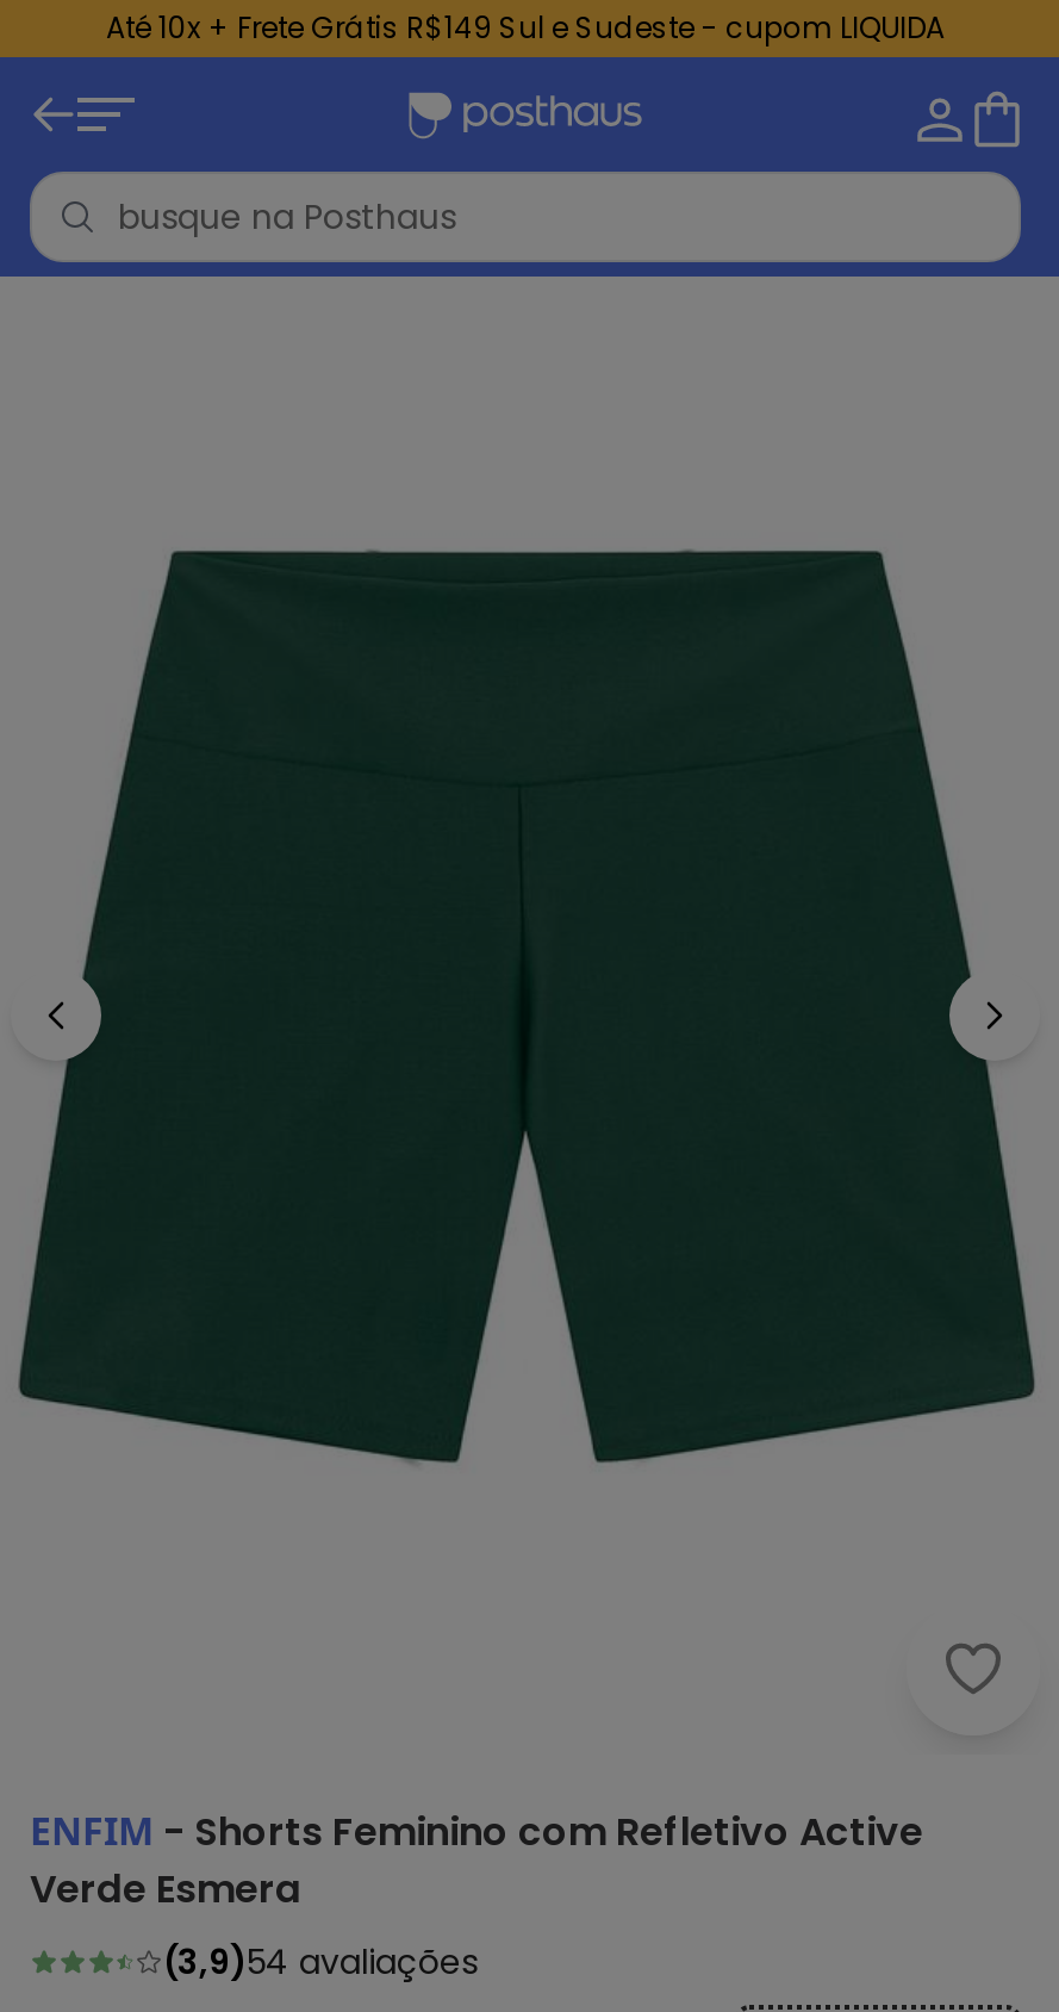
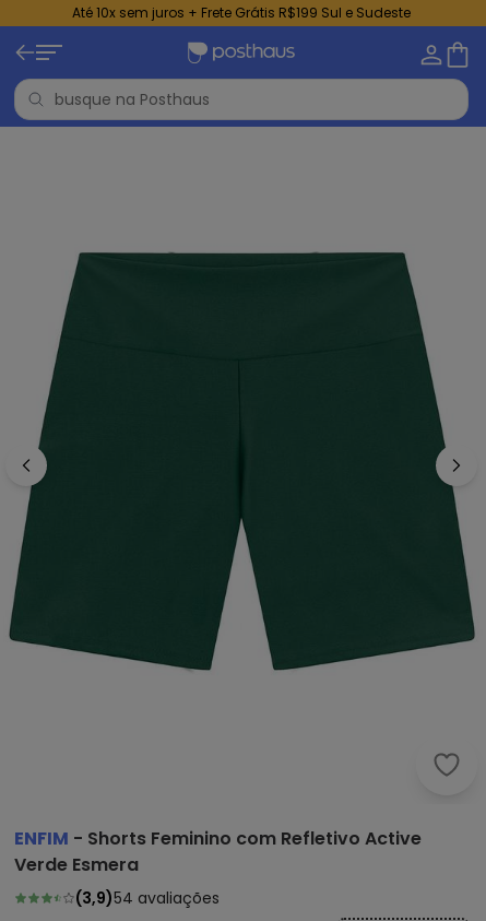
- Até 10x + Frete Grátis R$149 Sul e Sudeste - cupom LIQUIDA
+ Até 10x sem juros + Frete Grátis R$199 Sul e Sudeste
